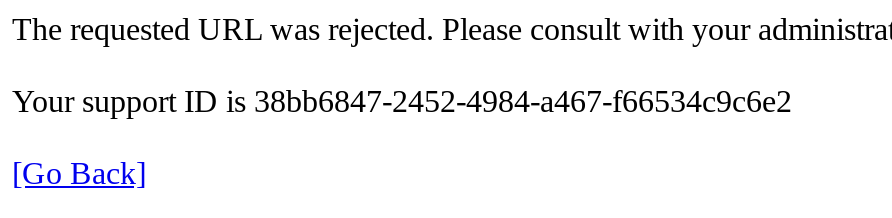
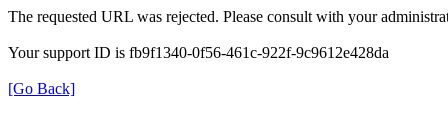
- Your support ID is 38bb6847-2452-4984-a467-f66534c9c6e2
+ Your support ID is fb9f1340-0f56-461c-922f-9c9612e428da
